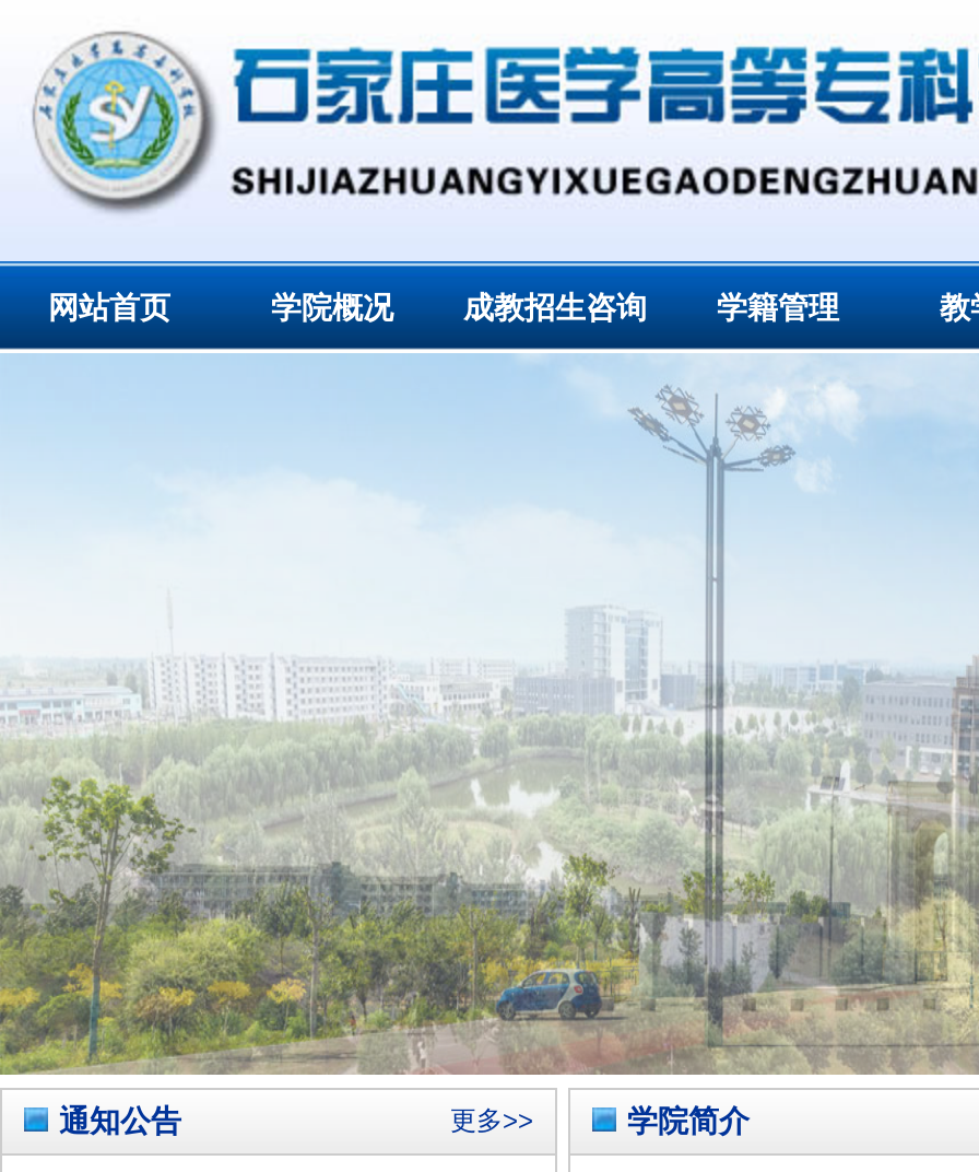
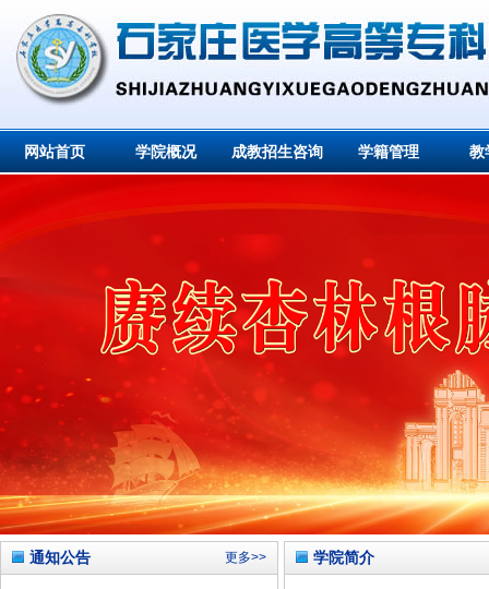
- [image]
+ [image]
